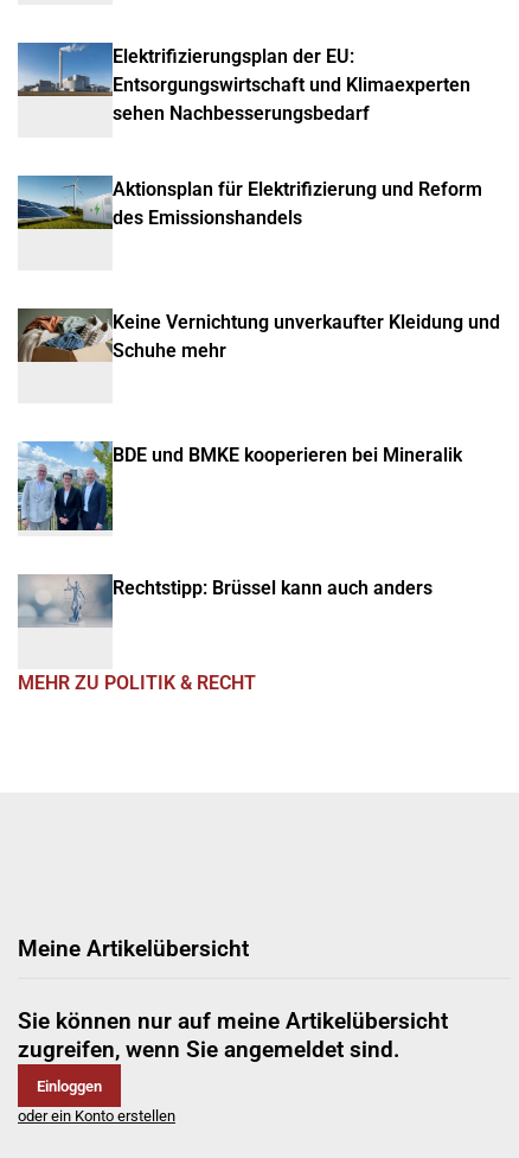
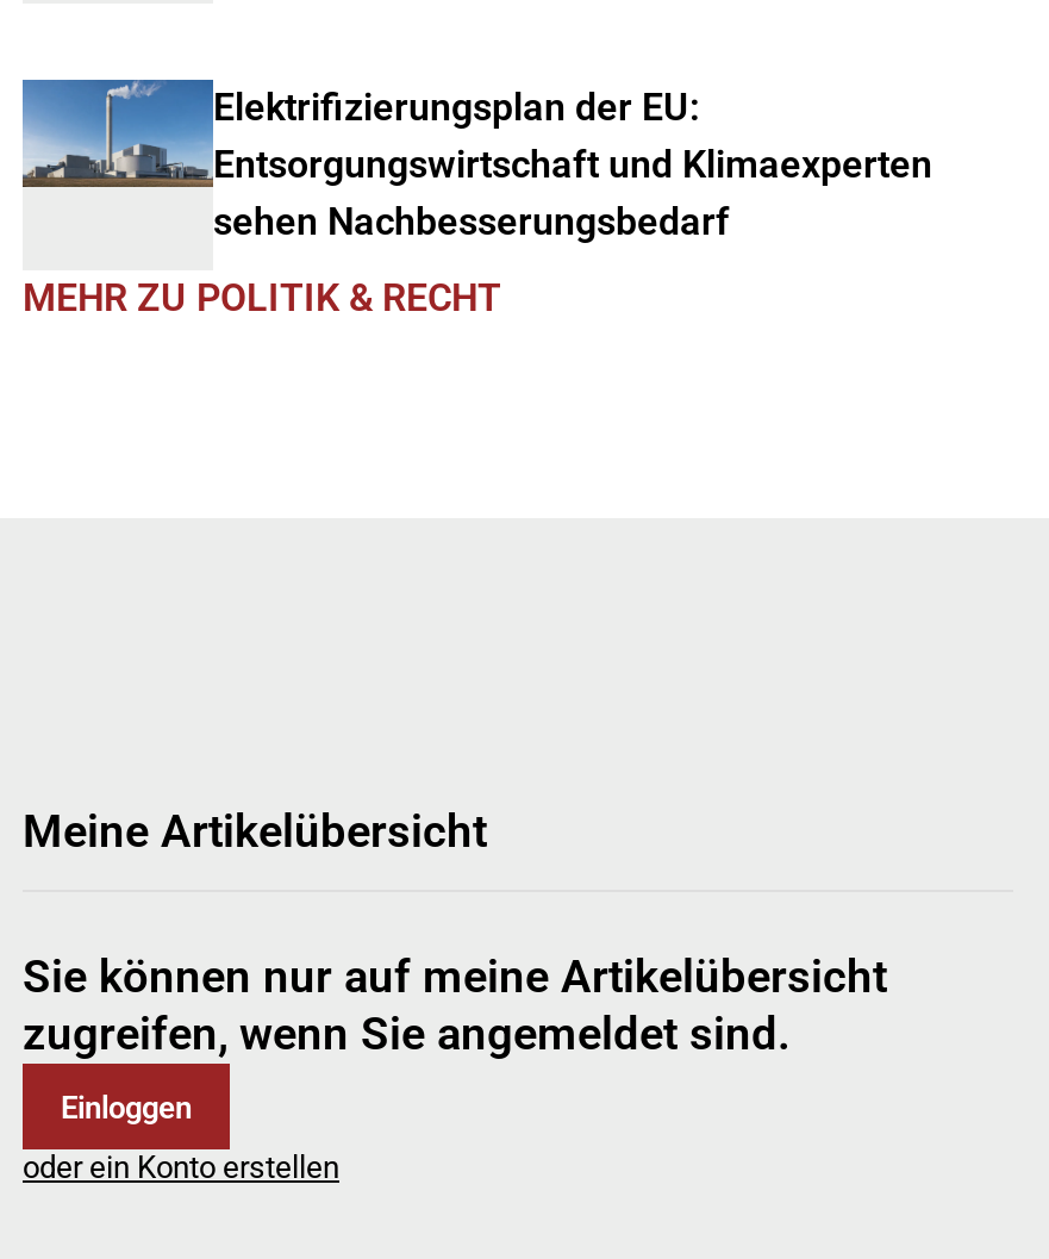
- [image]
- Aktionsplan für Elektrifizierung und Reform
- des Emissionshandels

- [image]
- Keine Vernichtung unverkaufter Kleidung und
- Schuhe mehr

- [image]
- BDE und BMKE kooperieren bei Mineralik

- [image]
- Rechtstipp: Brüssel kann auch anders
